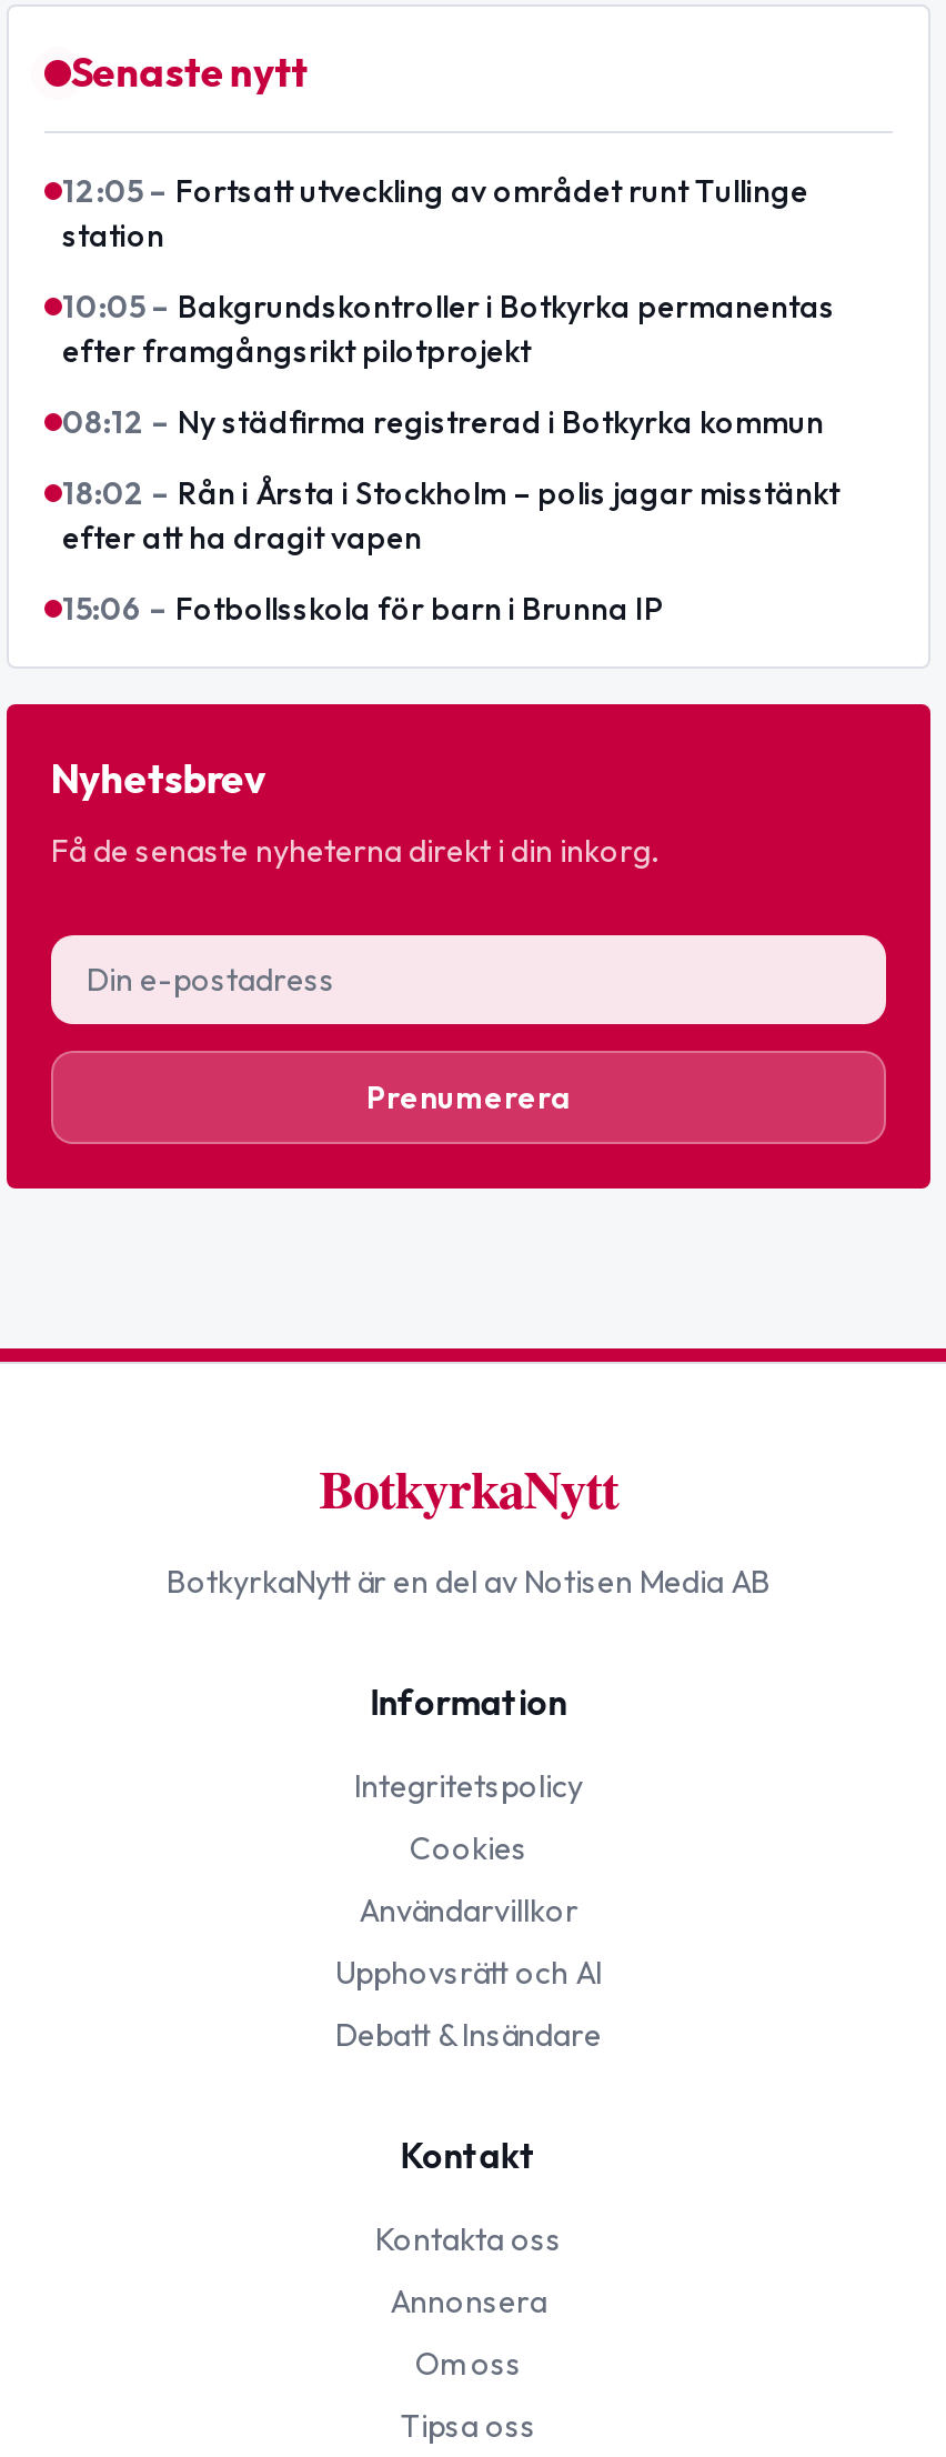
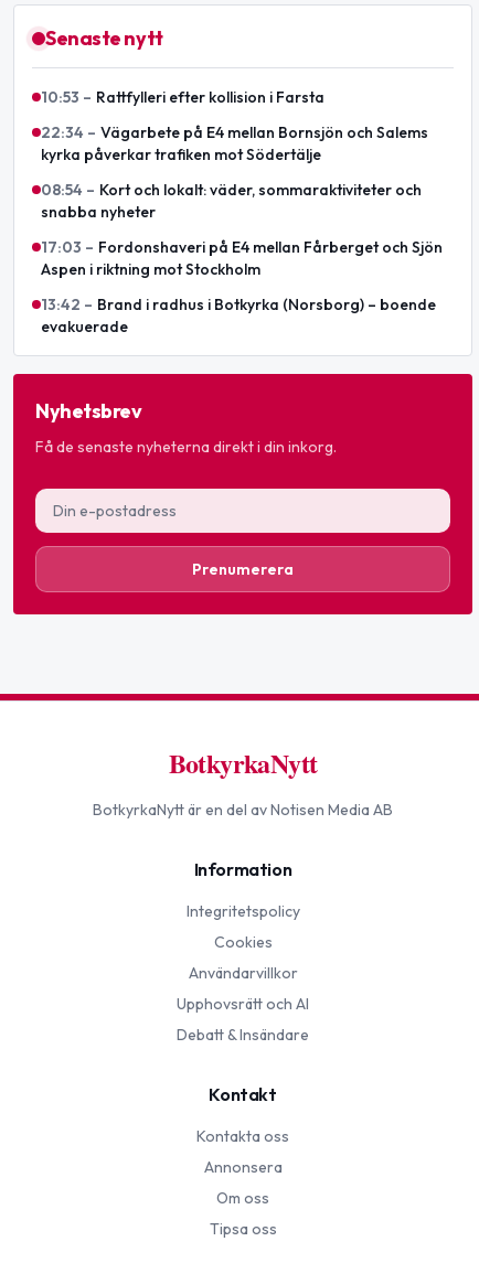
- 12:05 – Fortsatt utveckling av området runt Tullinge
- station
+ 10:53 – Rattfylleri efter kollision i Farsta

- 10:05 – Bakgrundskontroller i Botkyrka permanentas
- efter framgångsrikt pilotprojekt
+ 22:34 – Vägarbete på E4 mellan Bornsjön och Salems
+ kyrka påverkar trafiken mot Södertälje

- 08:12 – Ny städfirma registrerad i Botkyrka kommun
+ 08:54 – Kort och lokalt: väder, sommaraktiviteter och
+ snabba nyheter

- 18:02 – Rån i Årsta i Stockholm – polis jagar misstänkt
- efter att ha dragit vapen
+ 17:03 – Fordonshaveri på E4 mellan Fårberget och Sjön
+ Aspen i riktning mot Stockholm

- 15:06 – Fotbollsskola för barn i Brunna IP
+ 13:42 – Brand i radhus i Botkyrka (Norsborg) – boende
+ evakuerade
